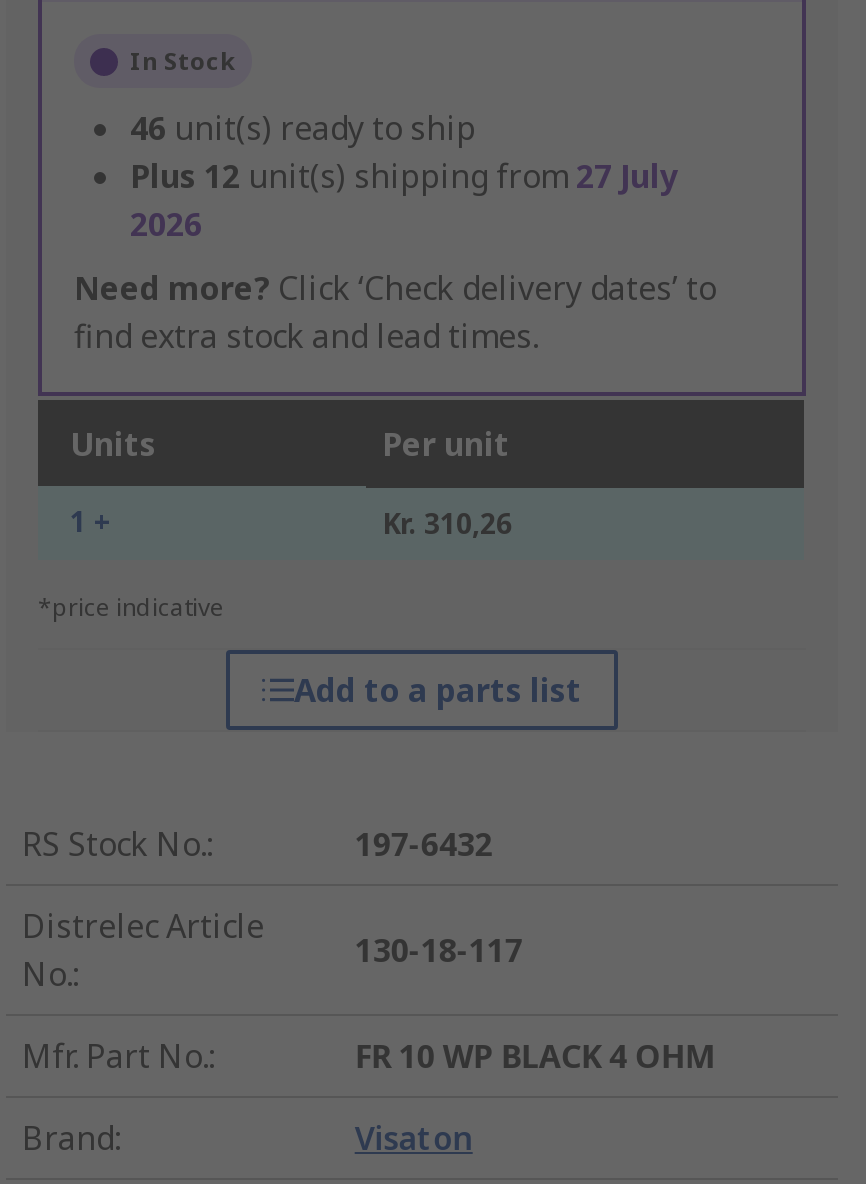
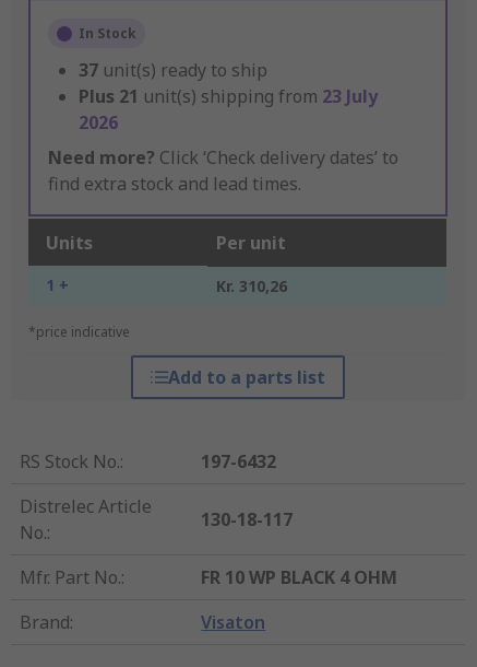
- 46 unit(s) ready to ship
+ 37 unit(s) ready to ship

- Plus 12 unit(s) shipping from 27 July
+ Plus 21 unit(s) shipping from 23 July
